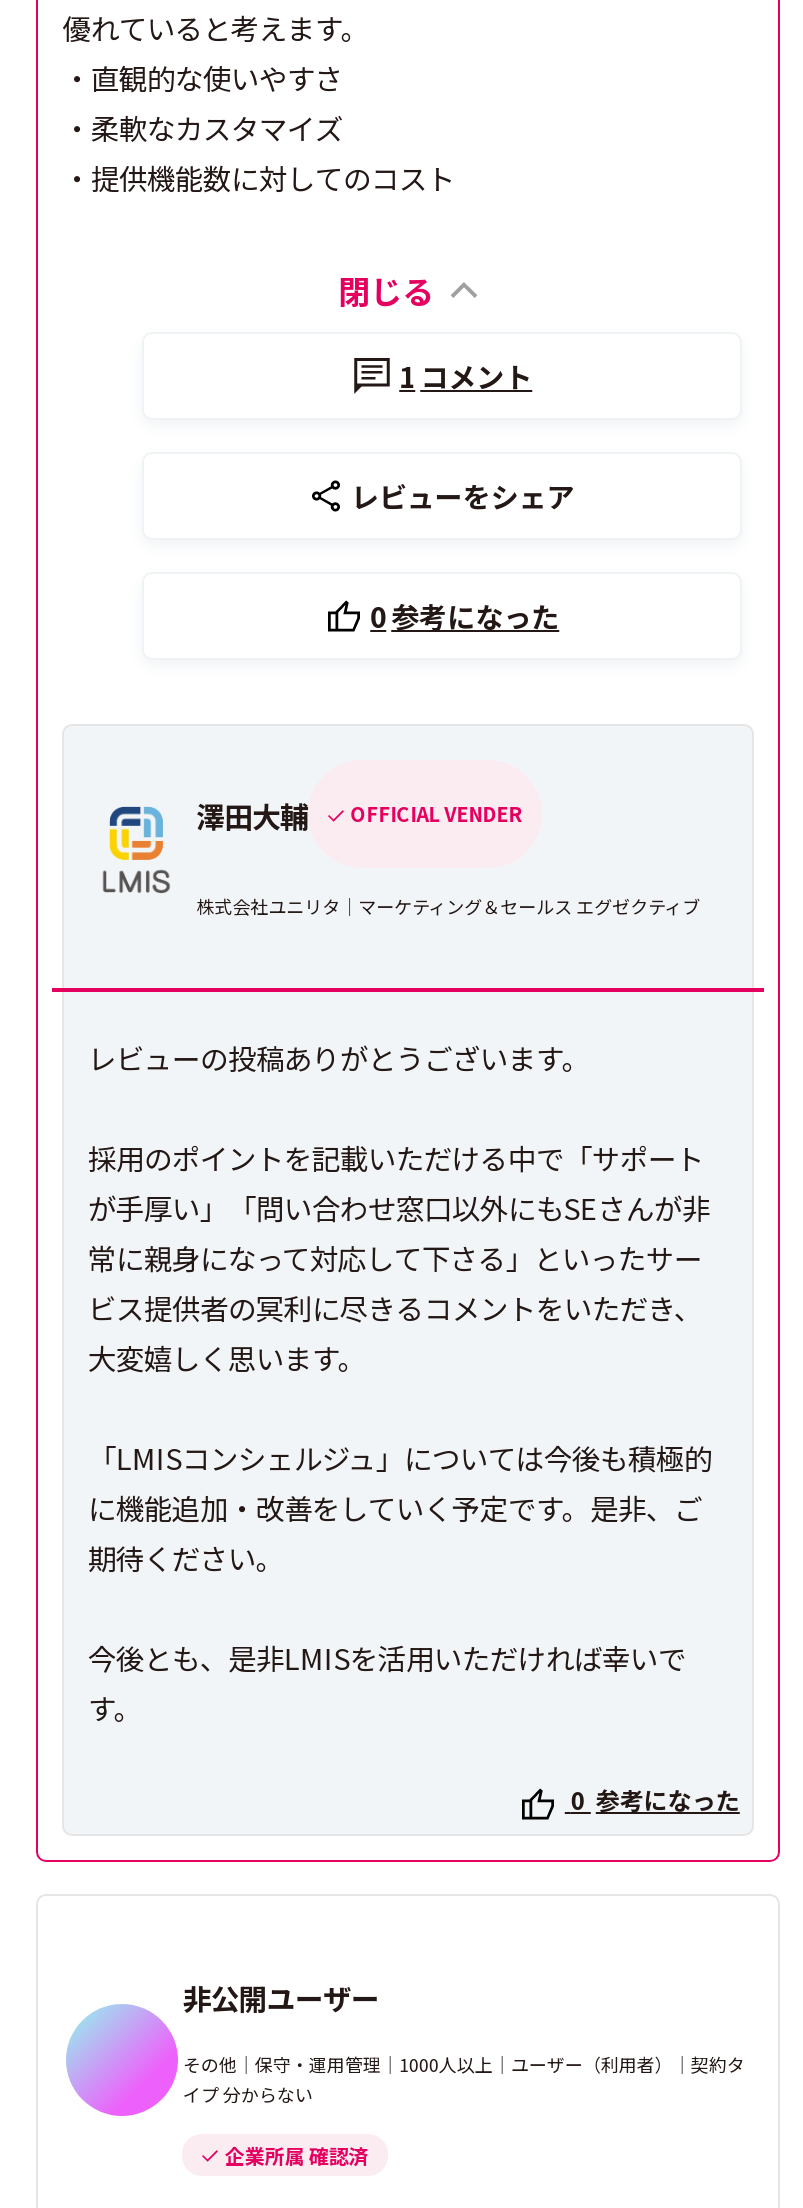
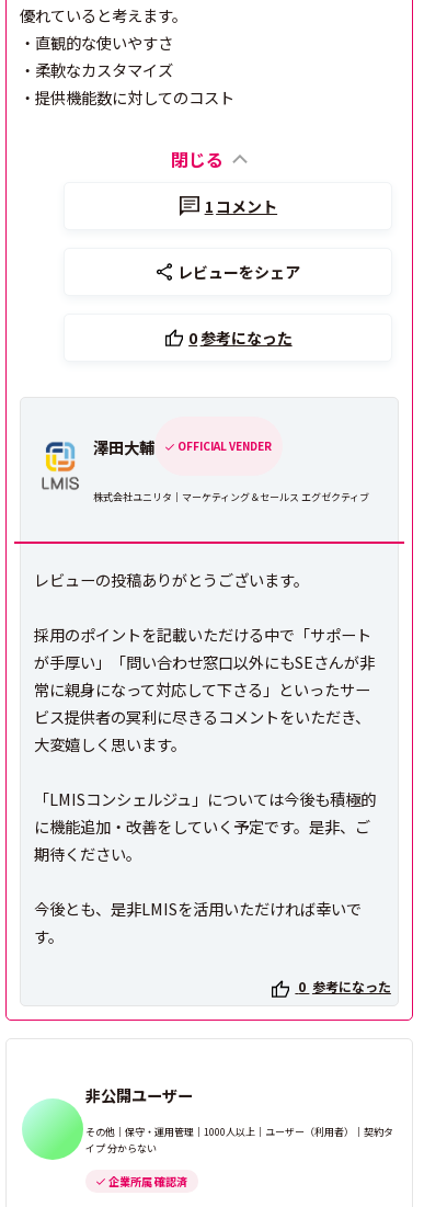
- [image]
+ [image]
